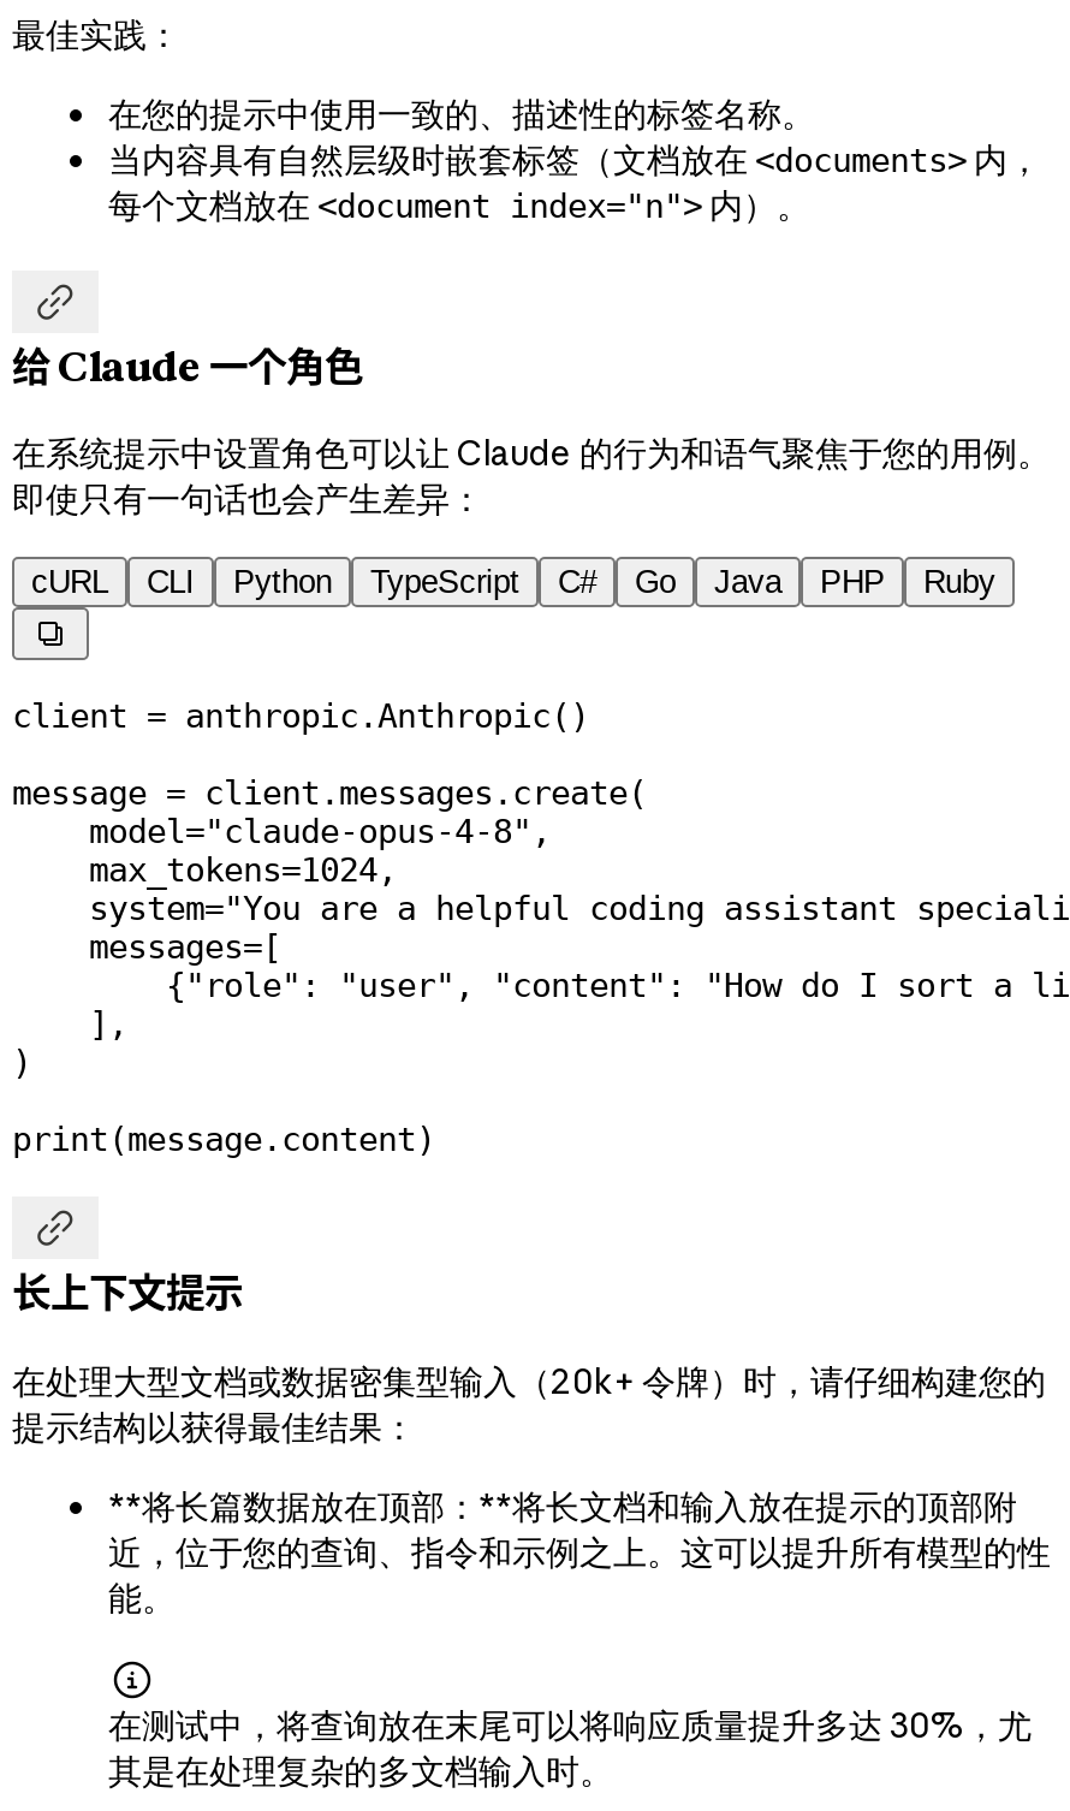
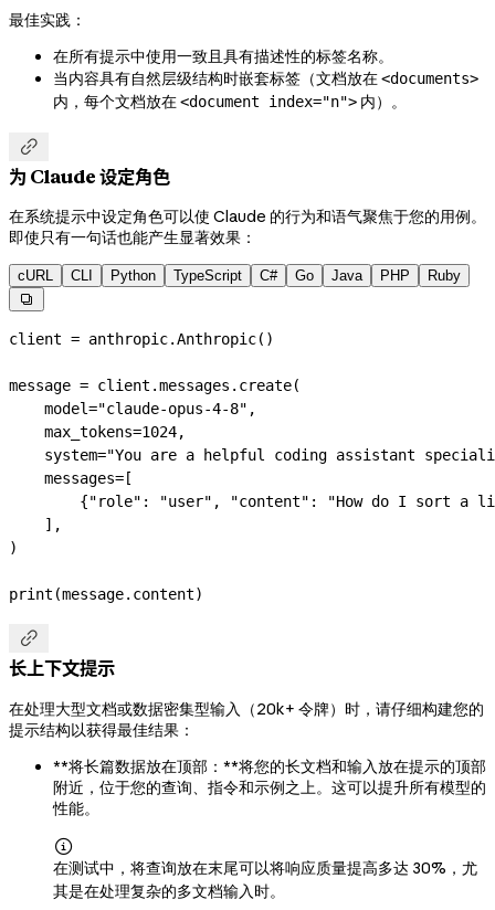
- 在您的提示中使用一致的、描述性的标签名称。
- 当内容具有自然层级时嵌套标签（文档放在<documents>内，
- 每个文档放在<document index="n">内）。
+ 在所有提示中使用一致且具有描述性的标签名称。
+ 当内容具有自然层级结构时嵌套标签（文档放在<documents>
+ 内，每个文档放在<document index="n">内）。

- 给 Claude 一个角色
+ 为 Claude 设定角色

- 在系统提示中设置角色可以让 Claude 的行为和语气聚焦于您的用例。
- 即使只有一句话也会产生差异：
+ 在系统提示中设定角色可以使 Claude 的行为和语气聚焦于您的用例。
+ 即使只有一句话也能产生显著效果：

- **将长篇数据放在顶部：**将长文档和输入放在提示的顶部附
- 近，位于您的查询、指令和示例之上。这可以提升所有模型的性
- 能。
+ **将长篇数据放在顶部：**将您的长文档和输入放在提示的顶部
+ 附近，位于您的查询、指令和示例之上。这可以提升所有模型的
+ 性能。

- 在测试中，将查询放在末尾可以将响应质量提升多达 30%，尤
+ 在测试中，将查询放在末尾可以将响应质量提高多达 30%，尤
